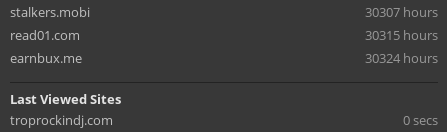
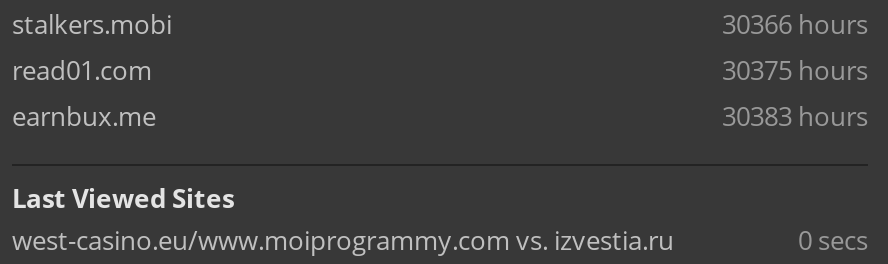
- 30307 hours
+ 30366 hours

- 30315 hours
+ 30375 hours

- 30324 hours
+ 30383 hours

- troprockindj.com
+ west-casino.eu/www.moiprogrammy.com vs. izvestia.ru
